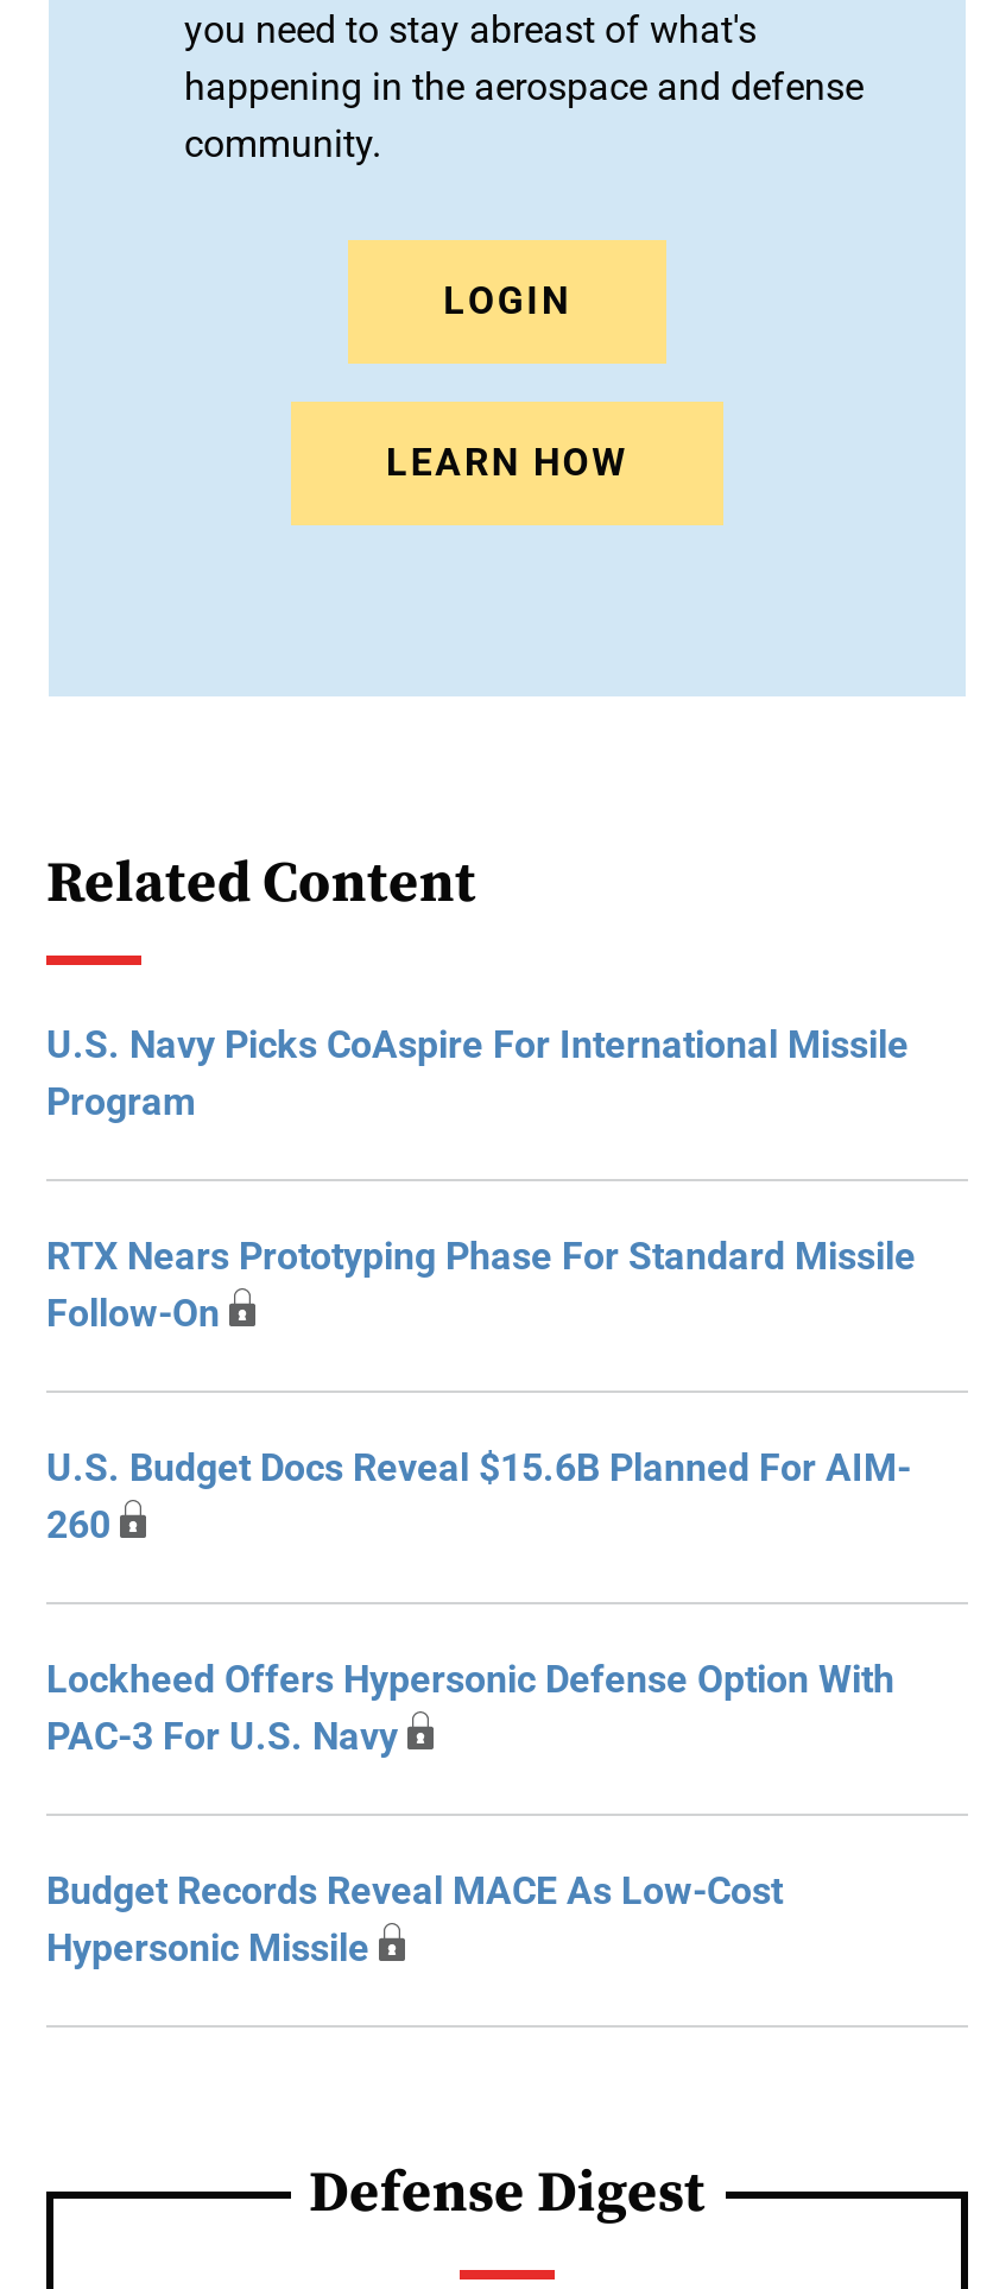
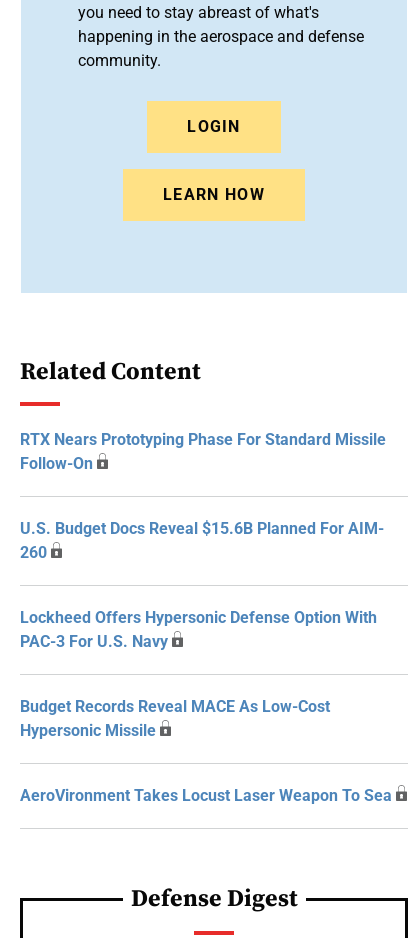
- U.S. Navy Picks CoAspire For International Missile
- Program

moved up: RTX Nears Prototyping Phase For Standard Missile | Follow-On | U.S. Budget Docs Reveal $15.6B Planned For AIM- | 260 | Lockheed Offers Hypersonic Defense Option With | PAC-3 For U.S. Navy | Budget Records Reveal MACE As Low-Cost | Hypersonic Missile

+ AeroVironment Takes Locust Laser Weapon To Sea
